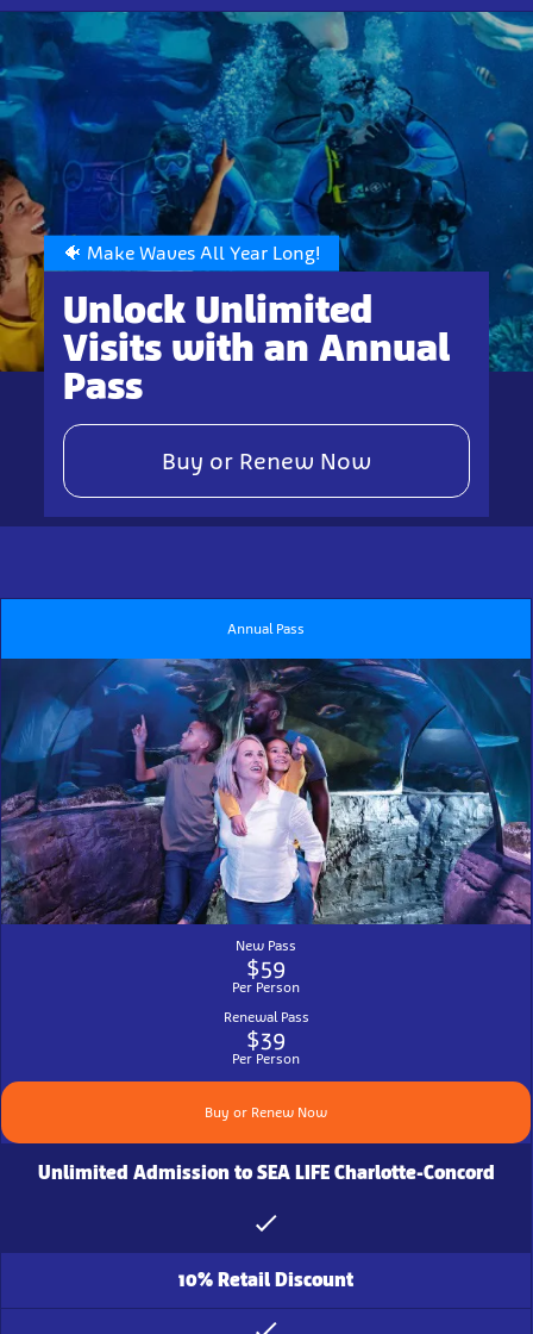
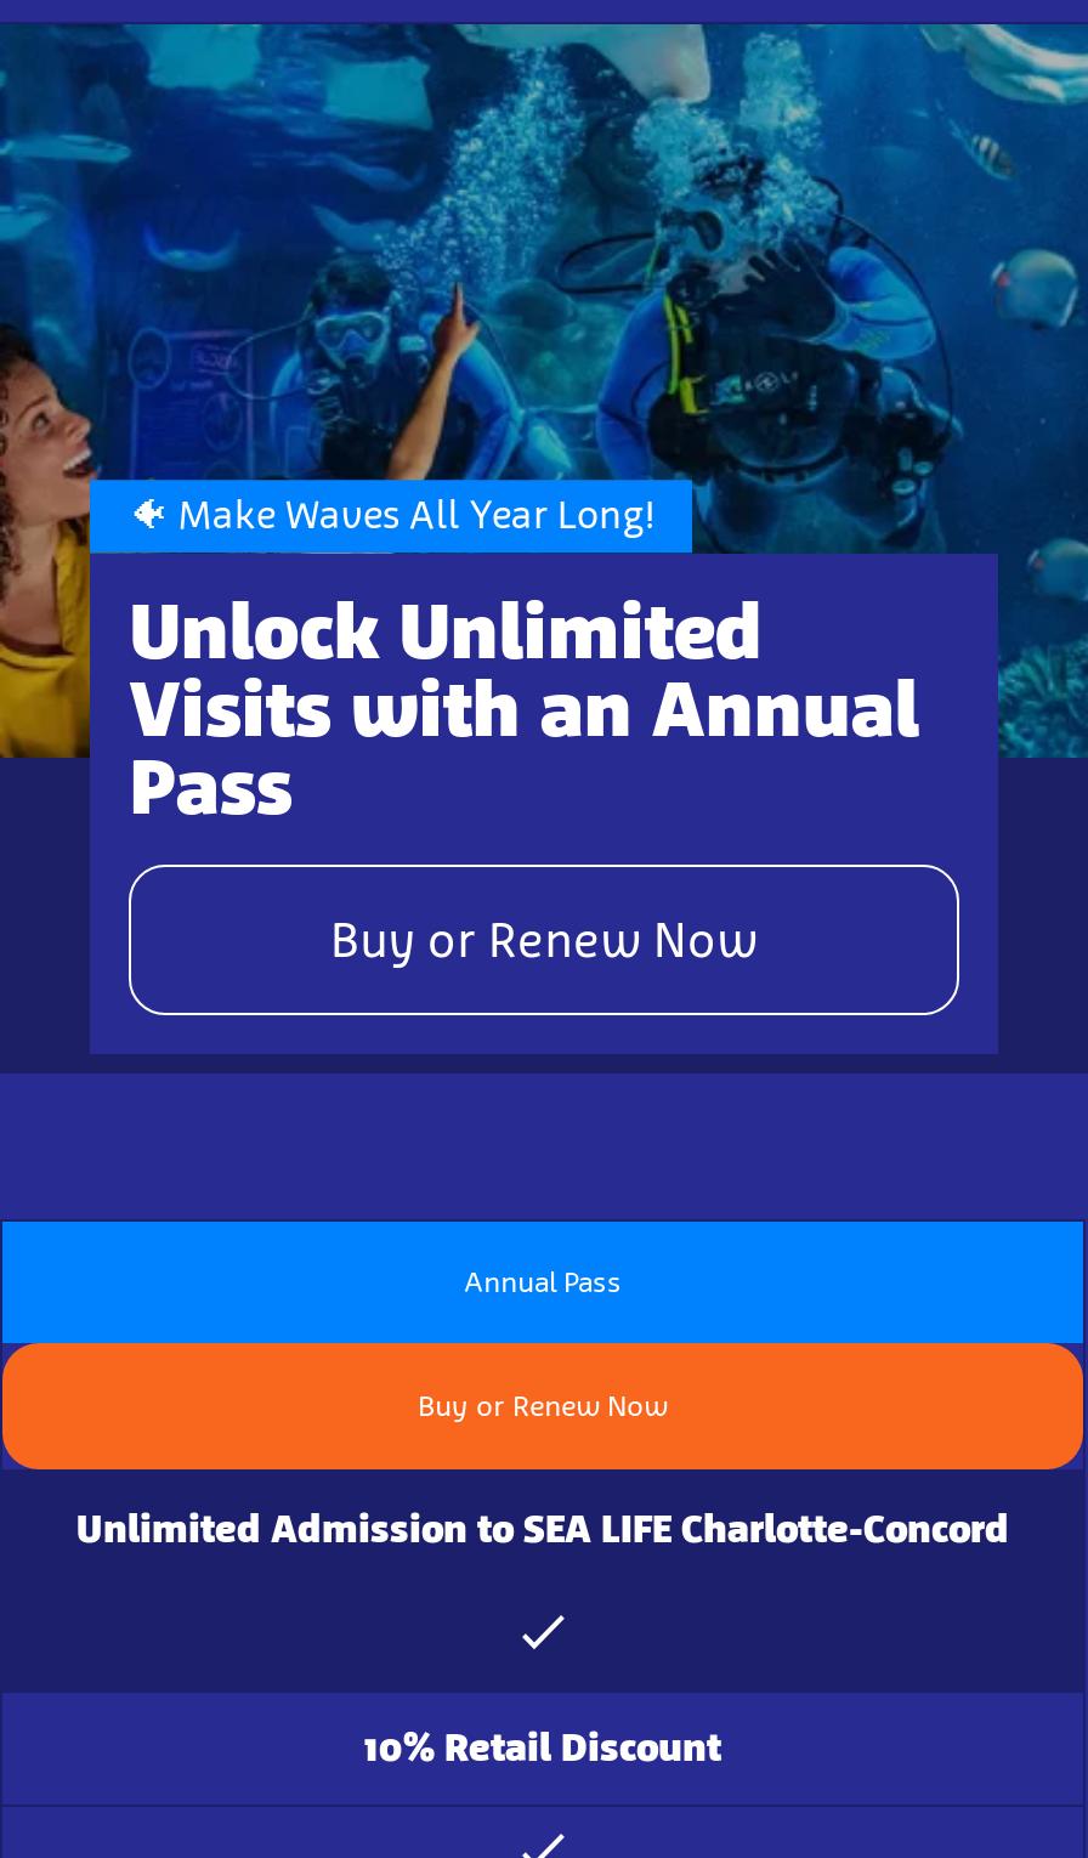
- [image]
- New Pass
- $59
- Per Person
- Renewal Pass
- $39
- Per Person
